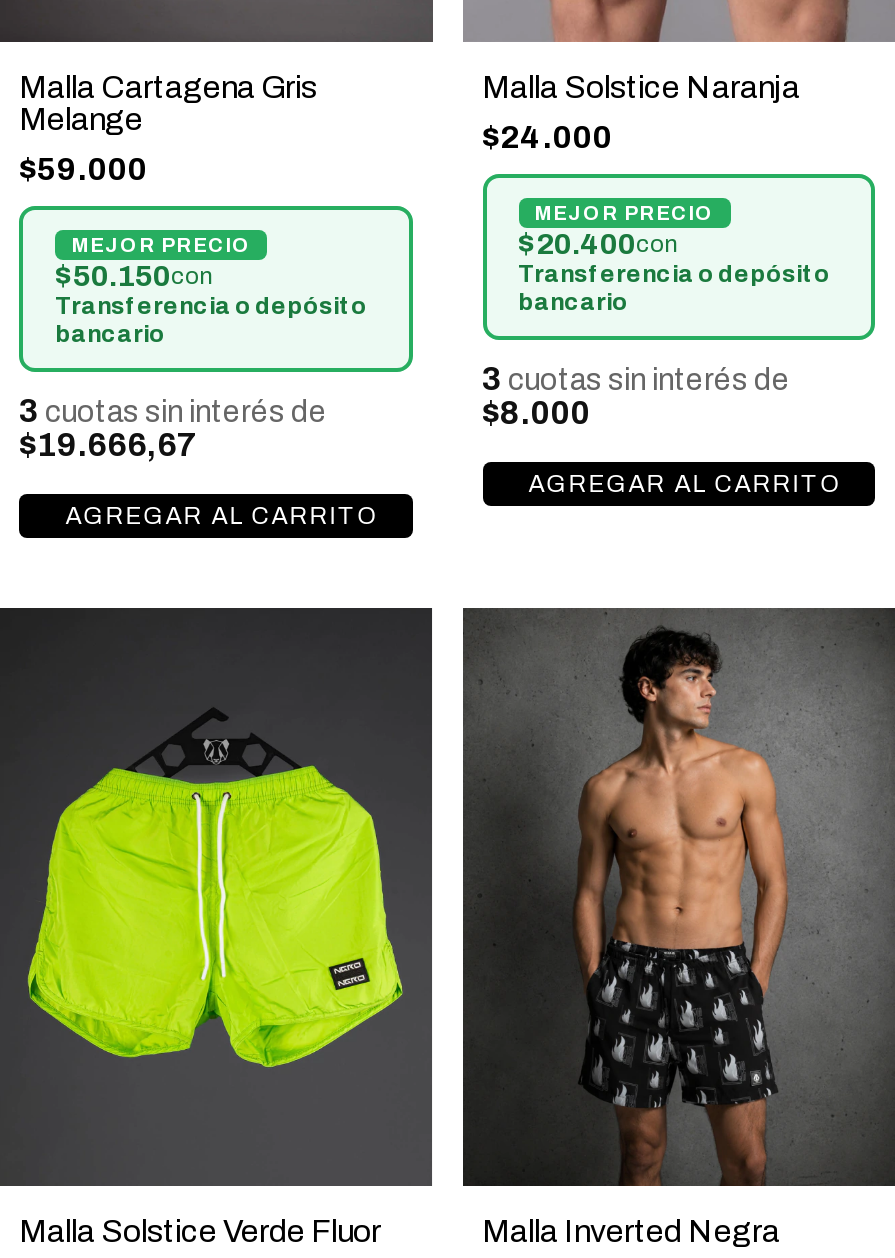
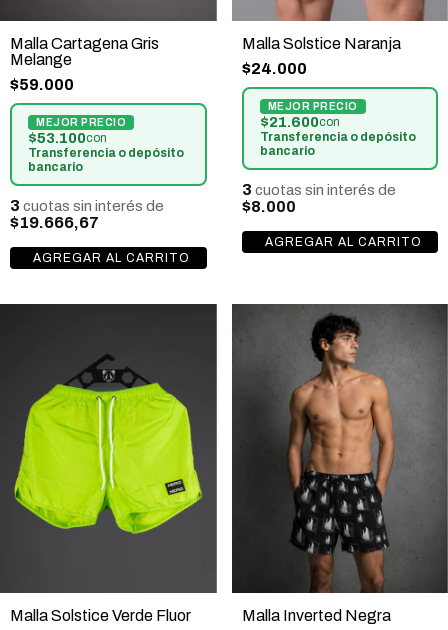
- $20.400con
+ $21.600con

- $50.150con
+ $53.100con
